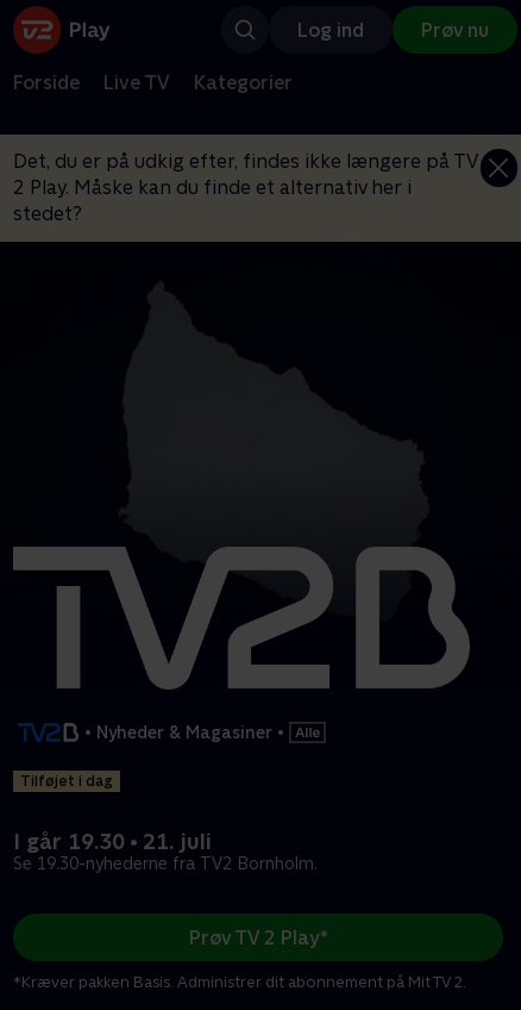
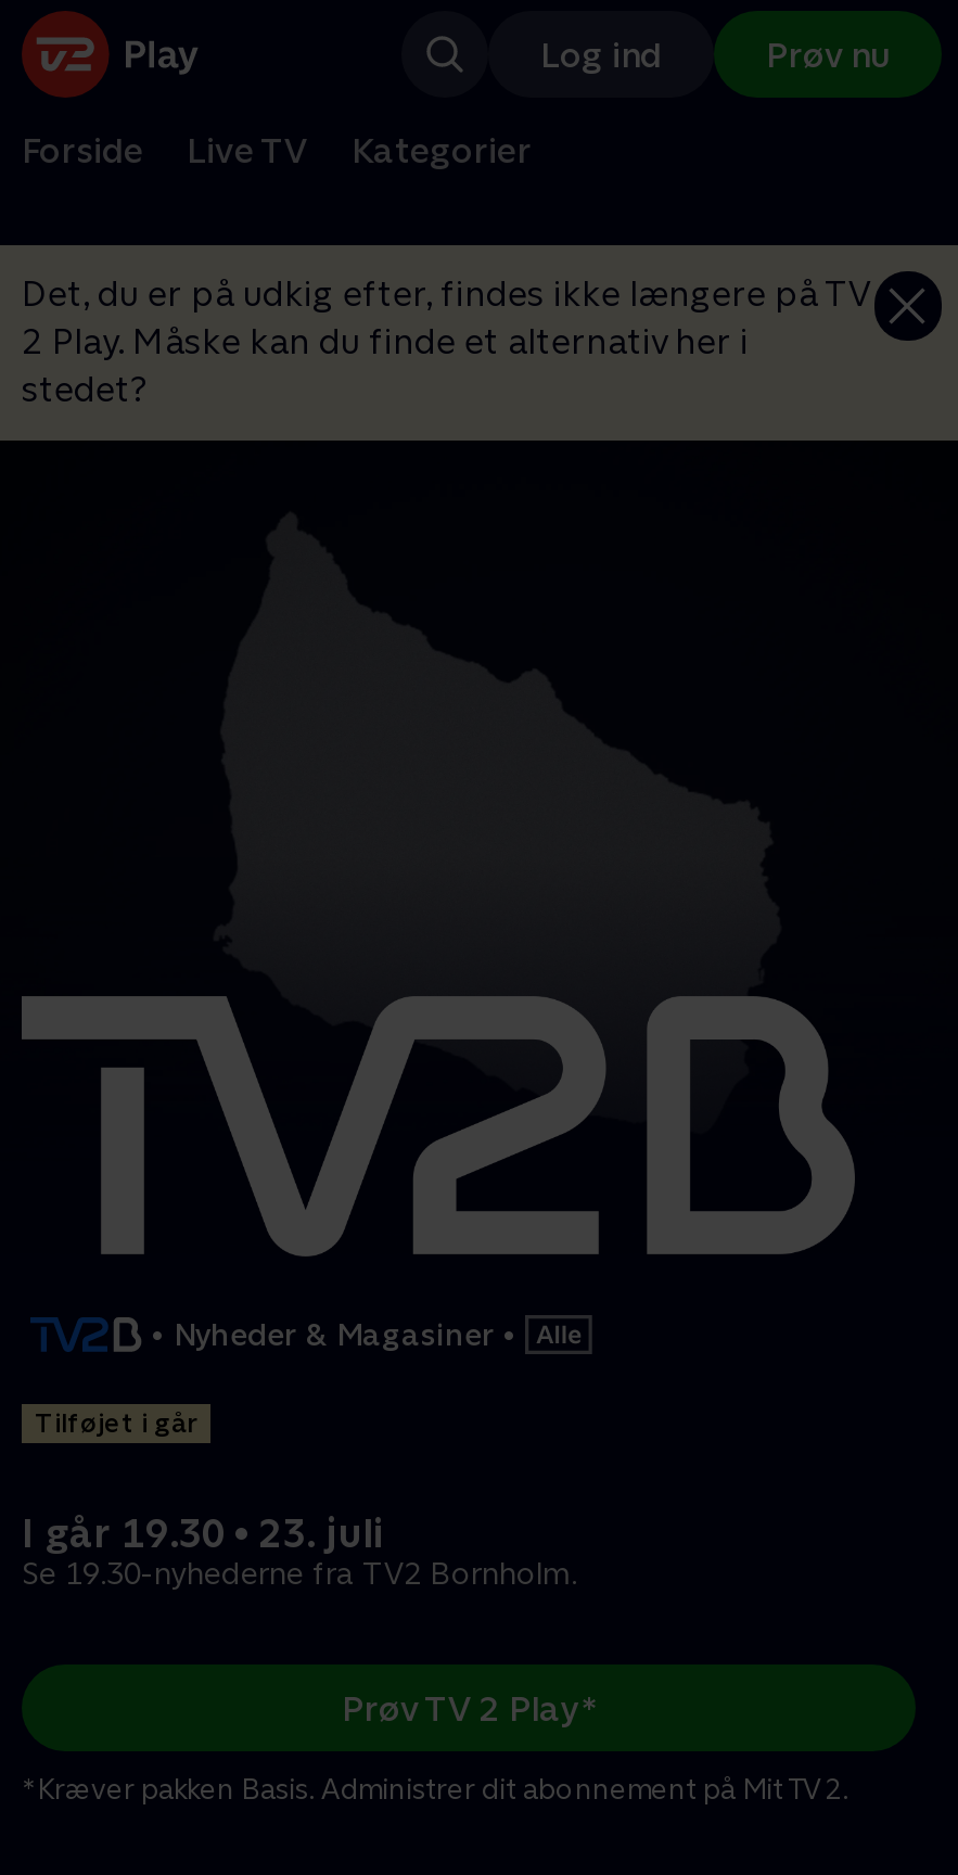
- Tilføjet i dag
+ Tilføjet i går

- I går 19.30 • 21. juli
+ I går 19.30 • 23. juli
